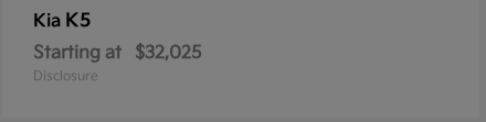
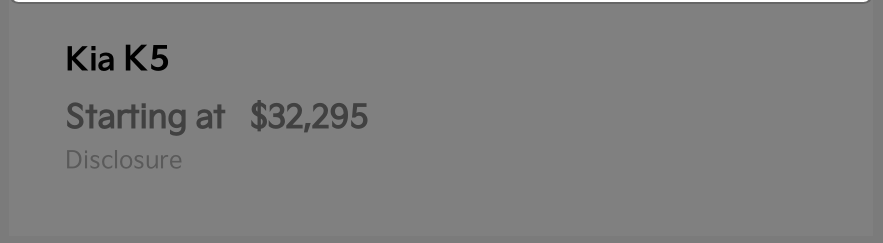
- Starting at $32,025
+ Starting at $32,295
